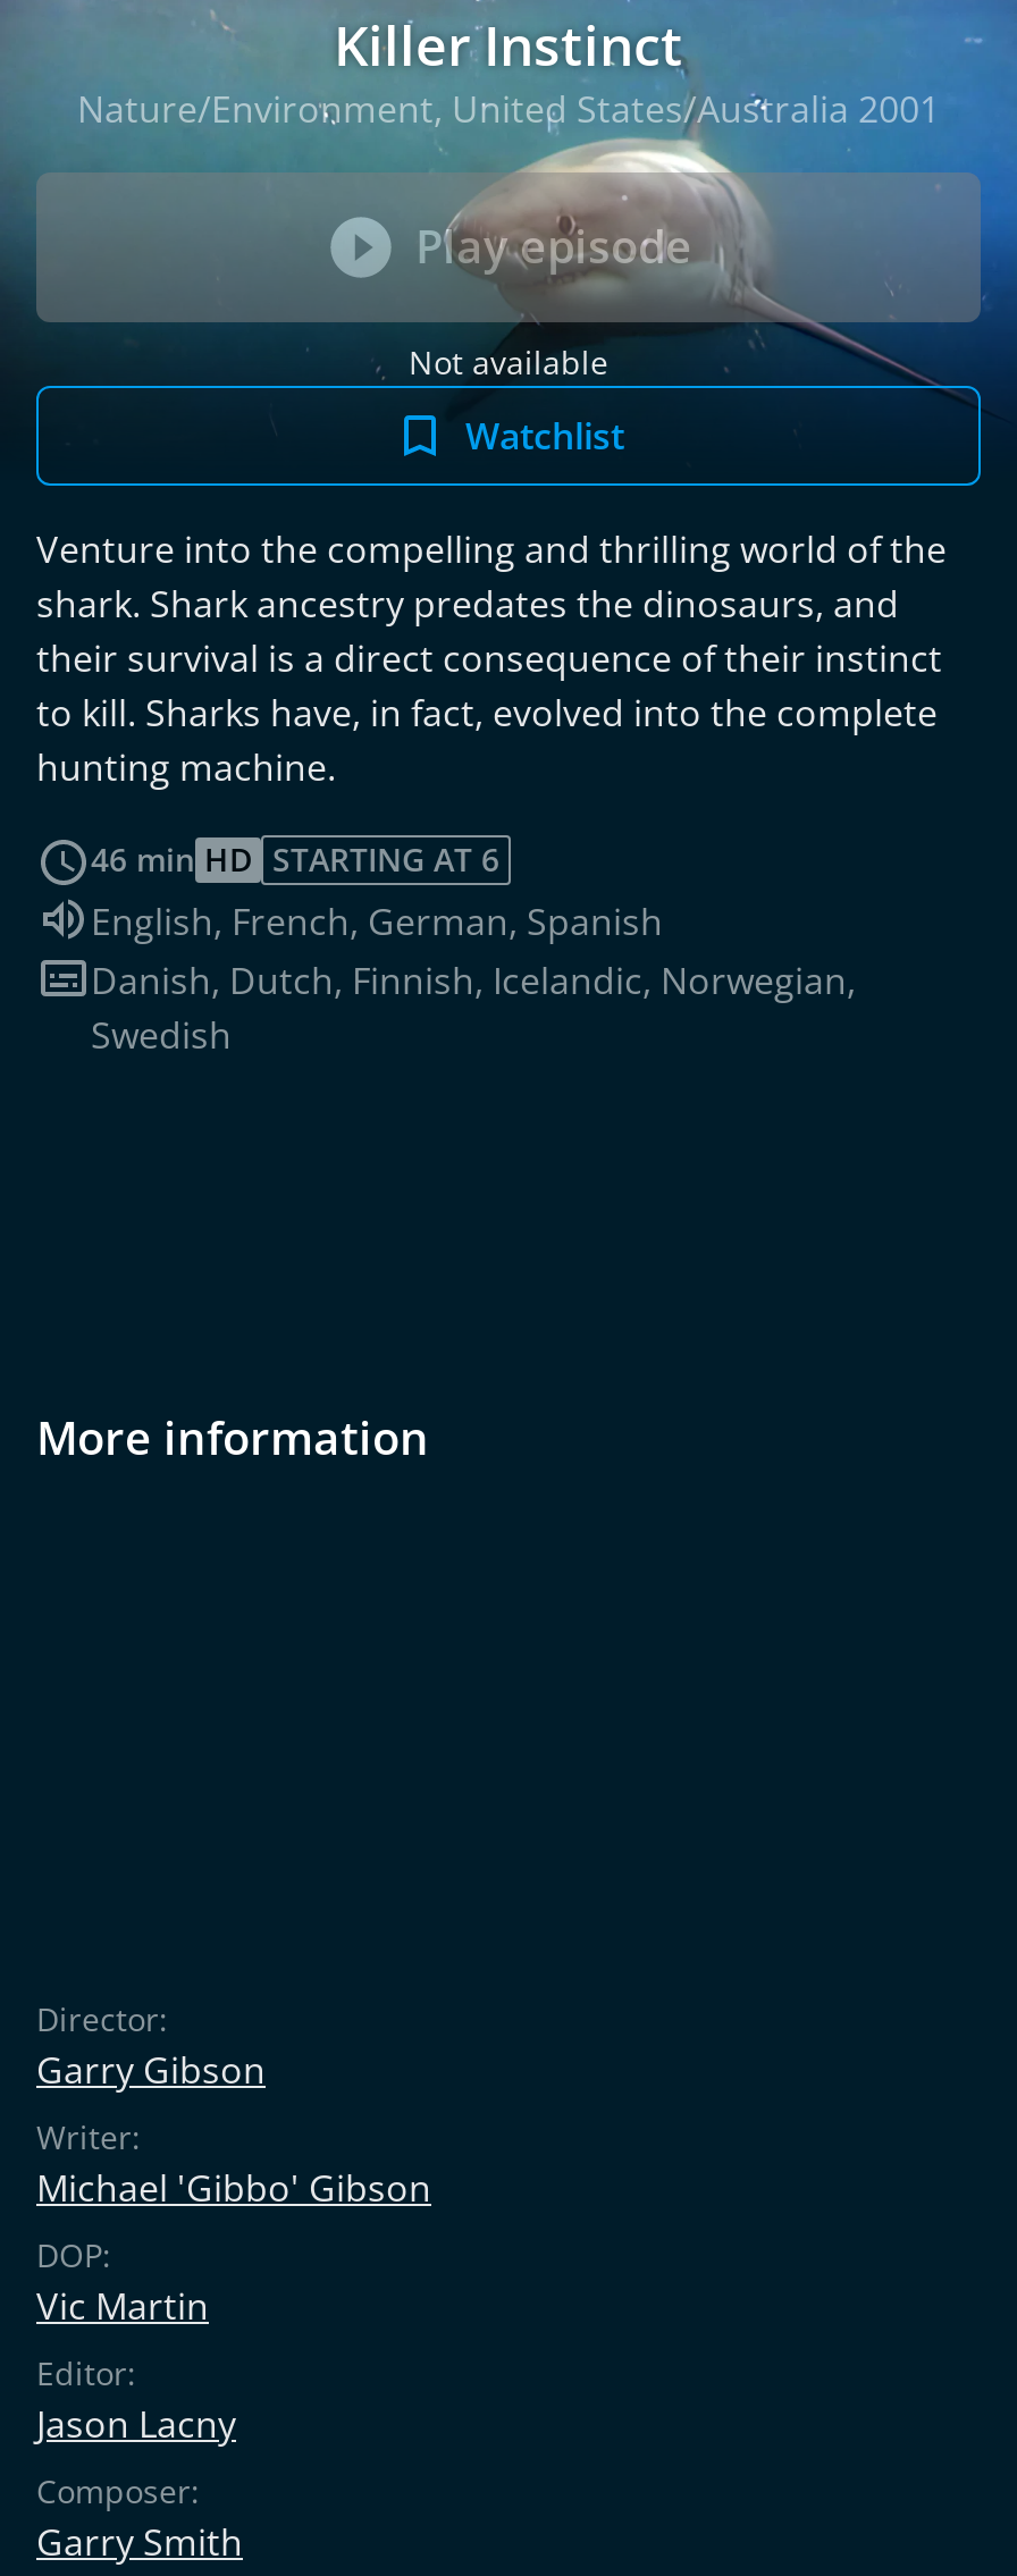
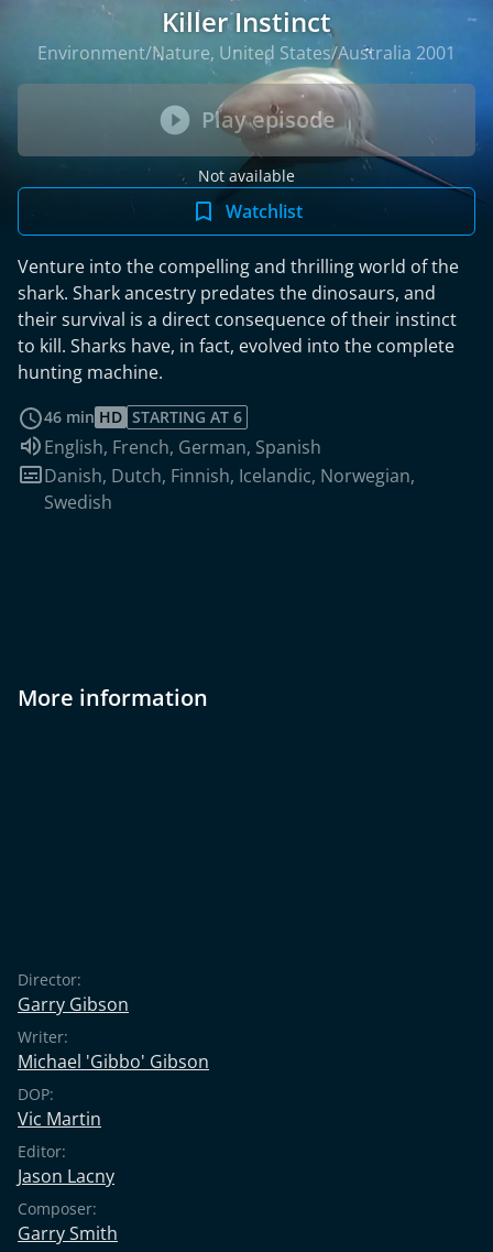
- Nature/Environment, United States/Australia 2001
+ Environment/Nature, United States/Australia 2001
